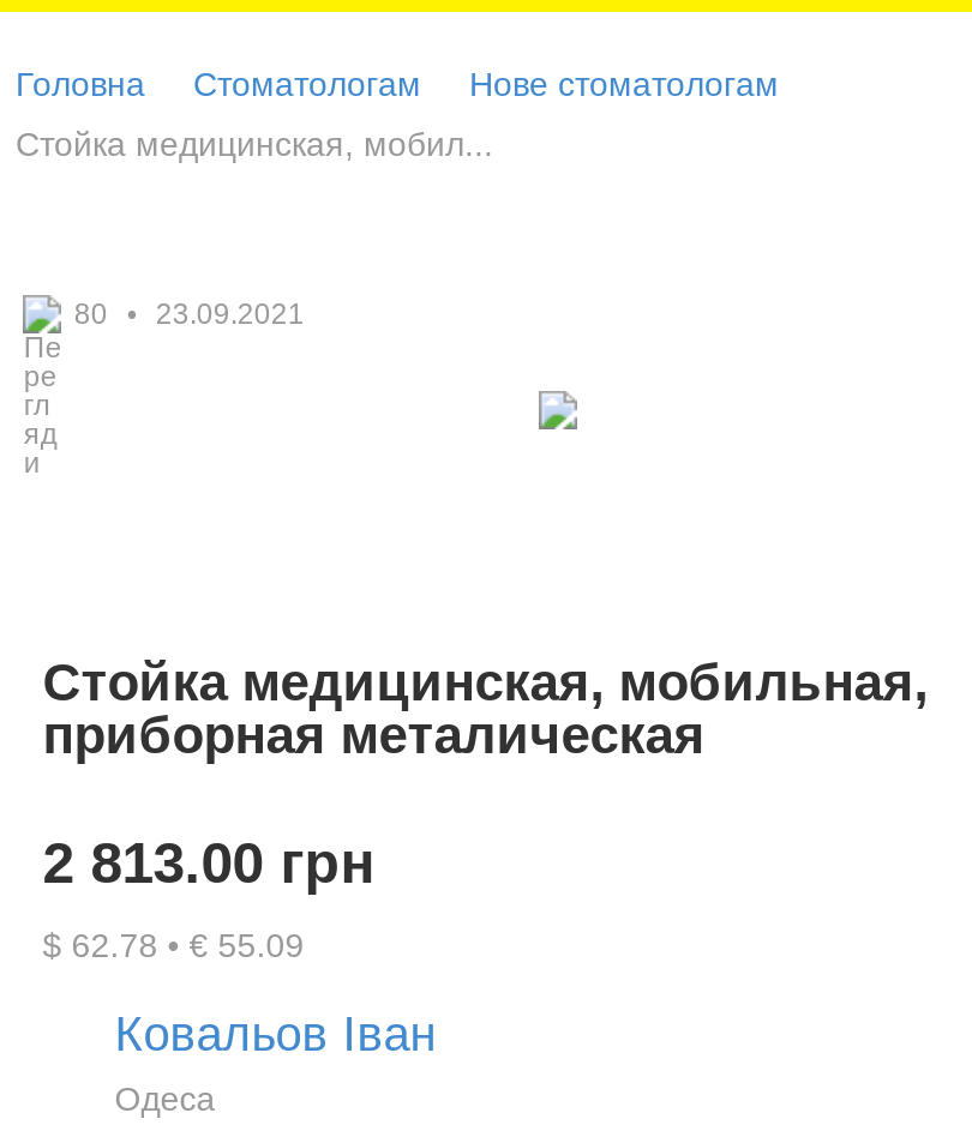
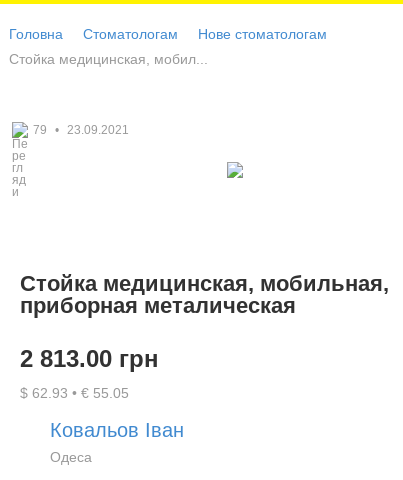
- 80 • 23.09.2021
+ 79 • 23.09.2021

- $ 62.78 • € 55.09
+ $ 62.93 • € 55.05
